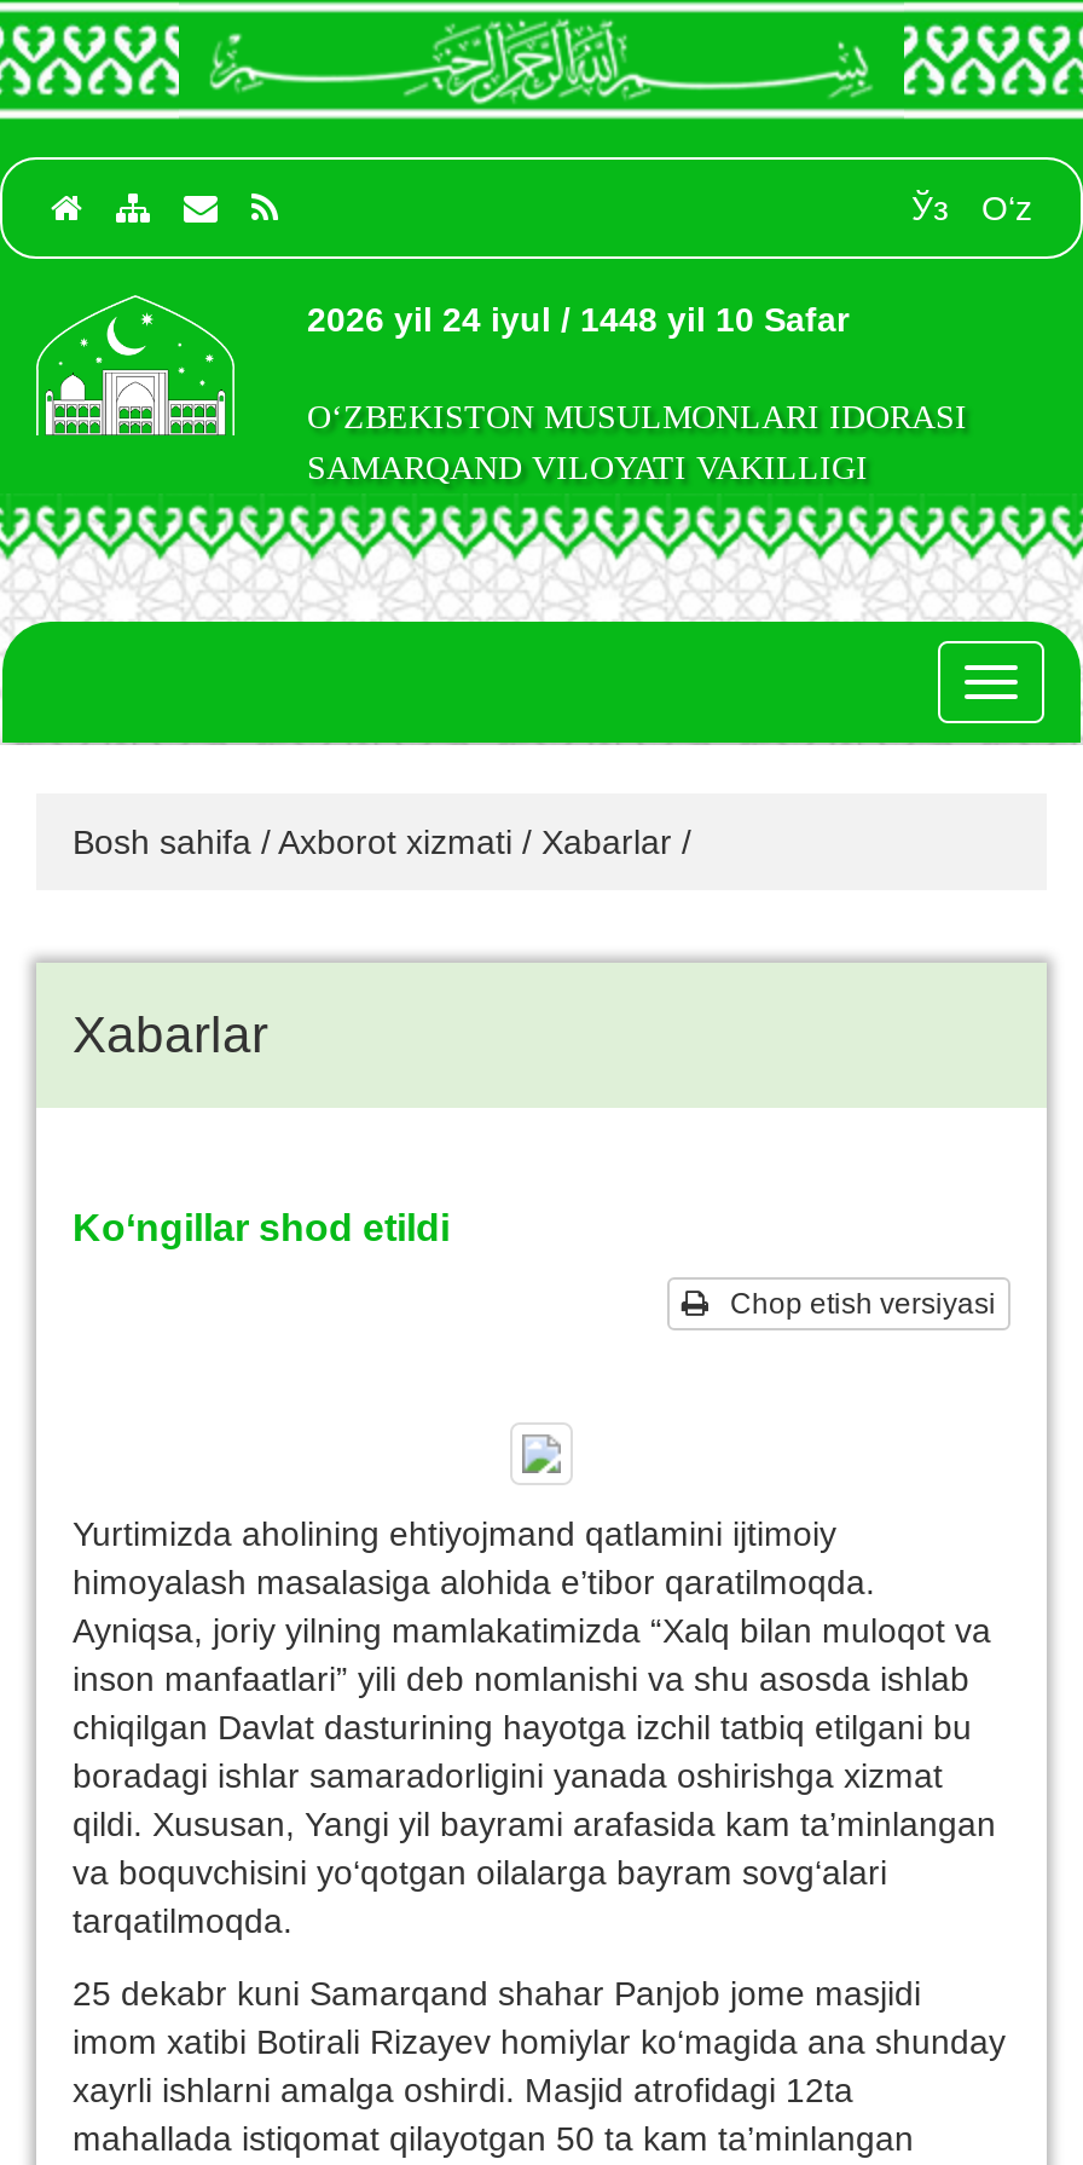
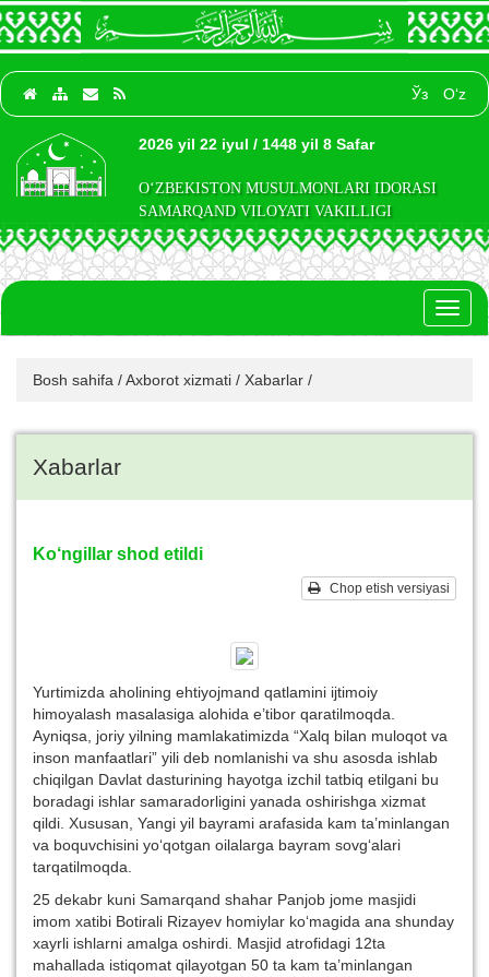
- 2026 yil 24 iyul / 1448 yil 10 Safar
+ 2026 yil 22 iyul / 1448 yil 8 Safar
